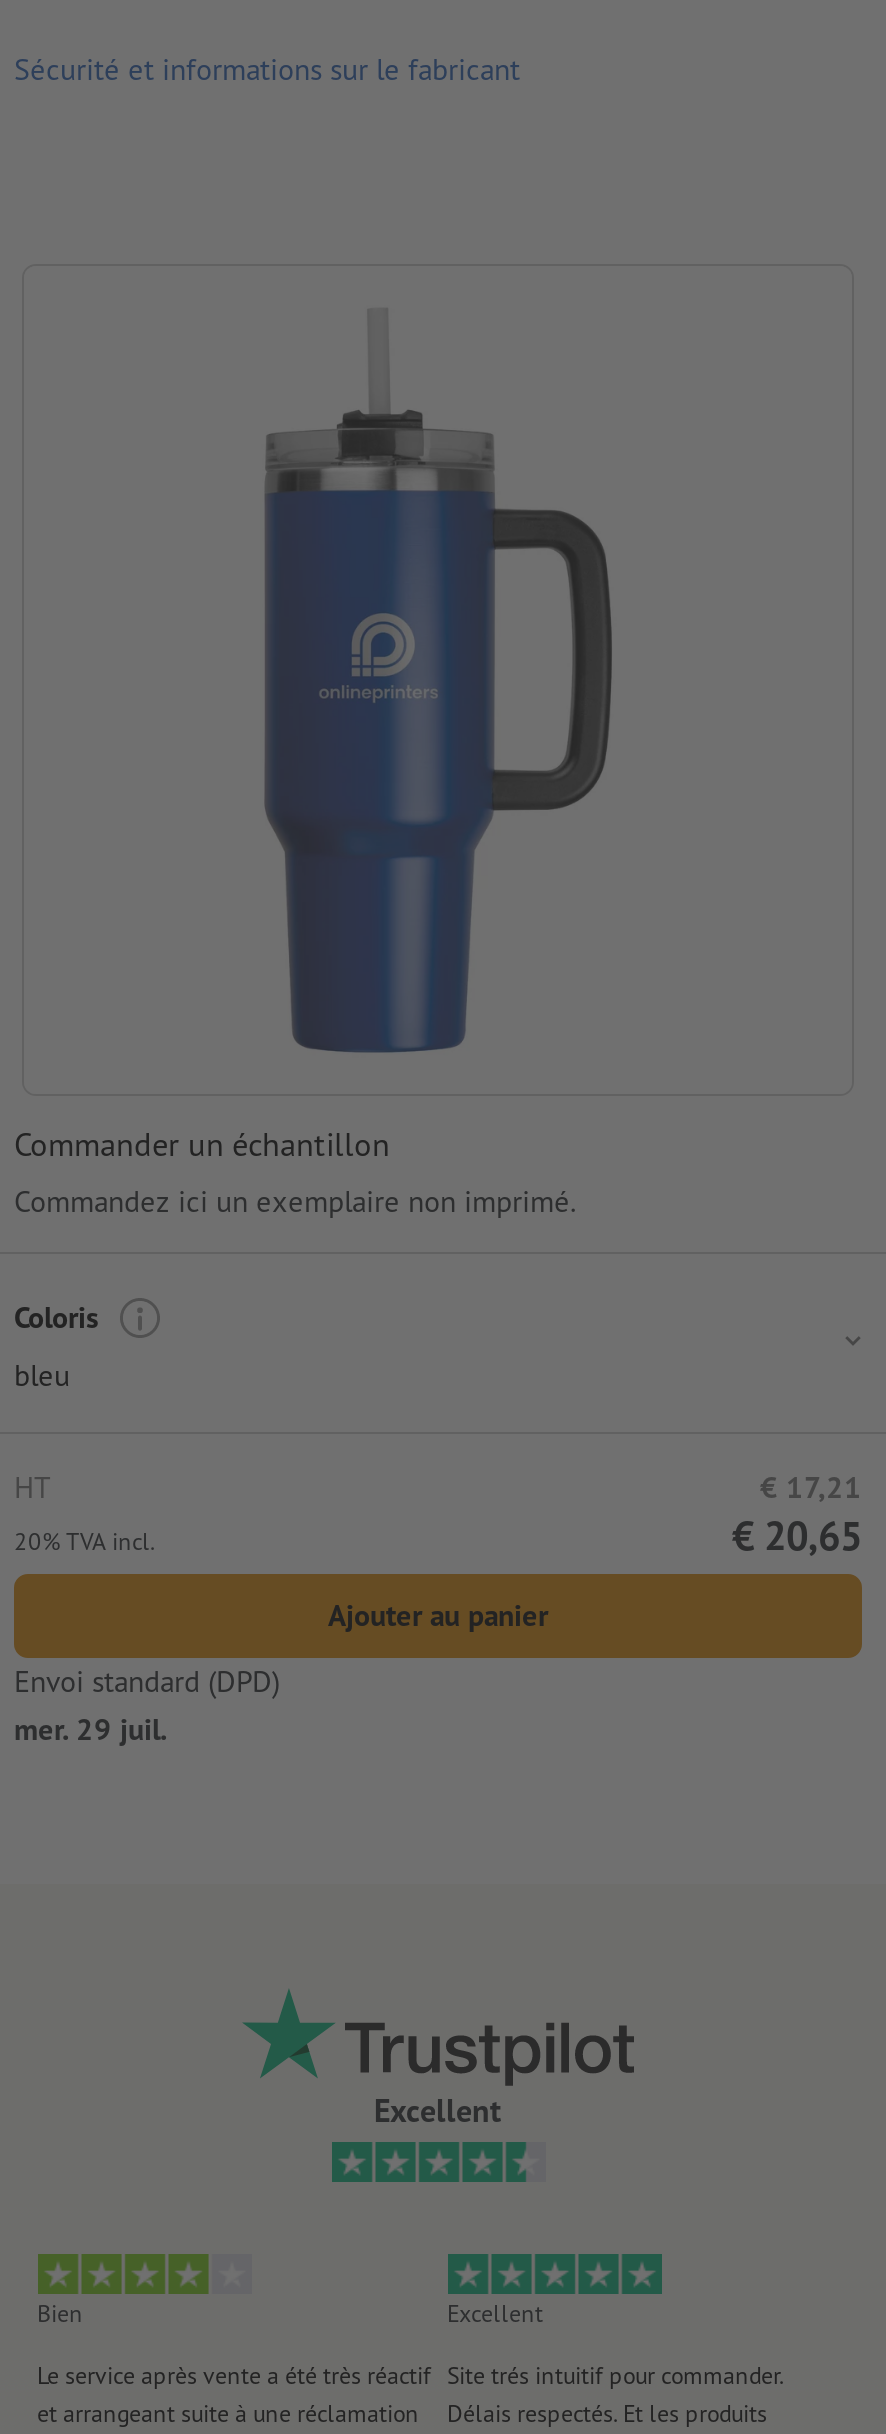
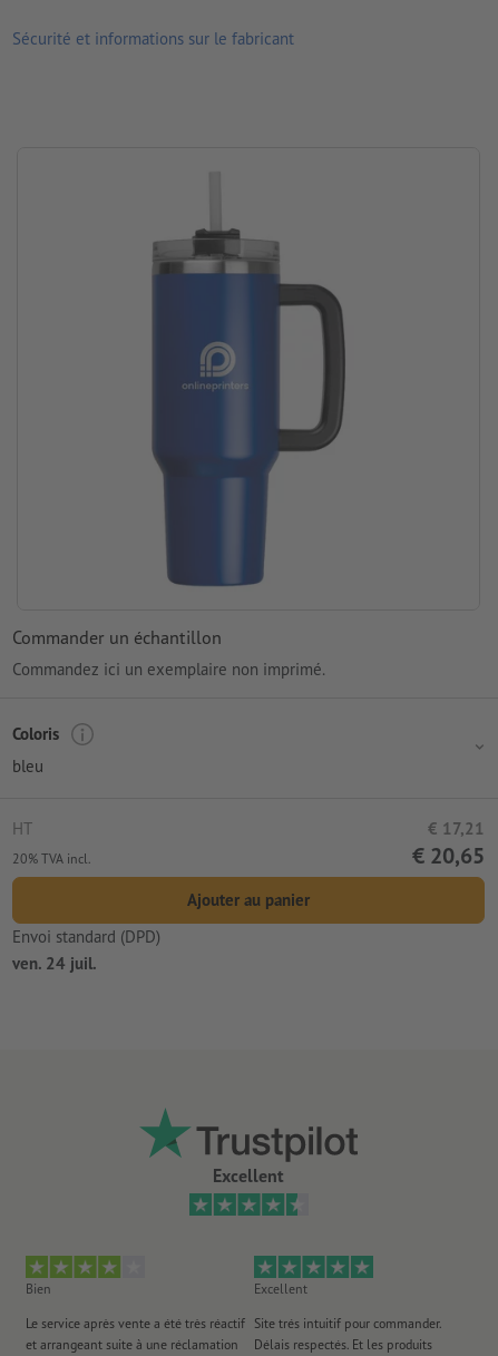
- mer. 29 juil.
+ ven. 24 juil.
